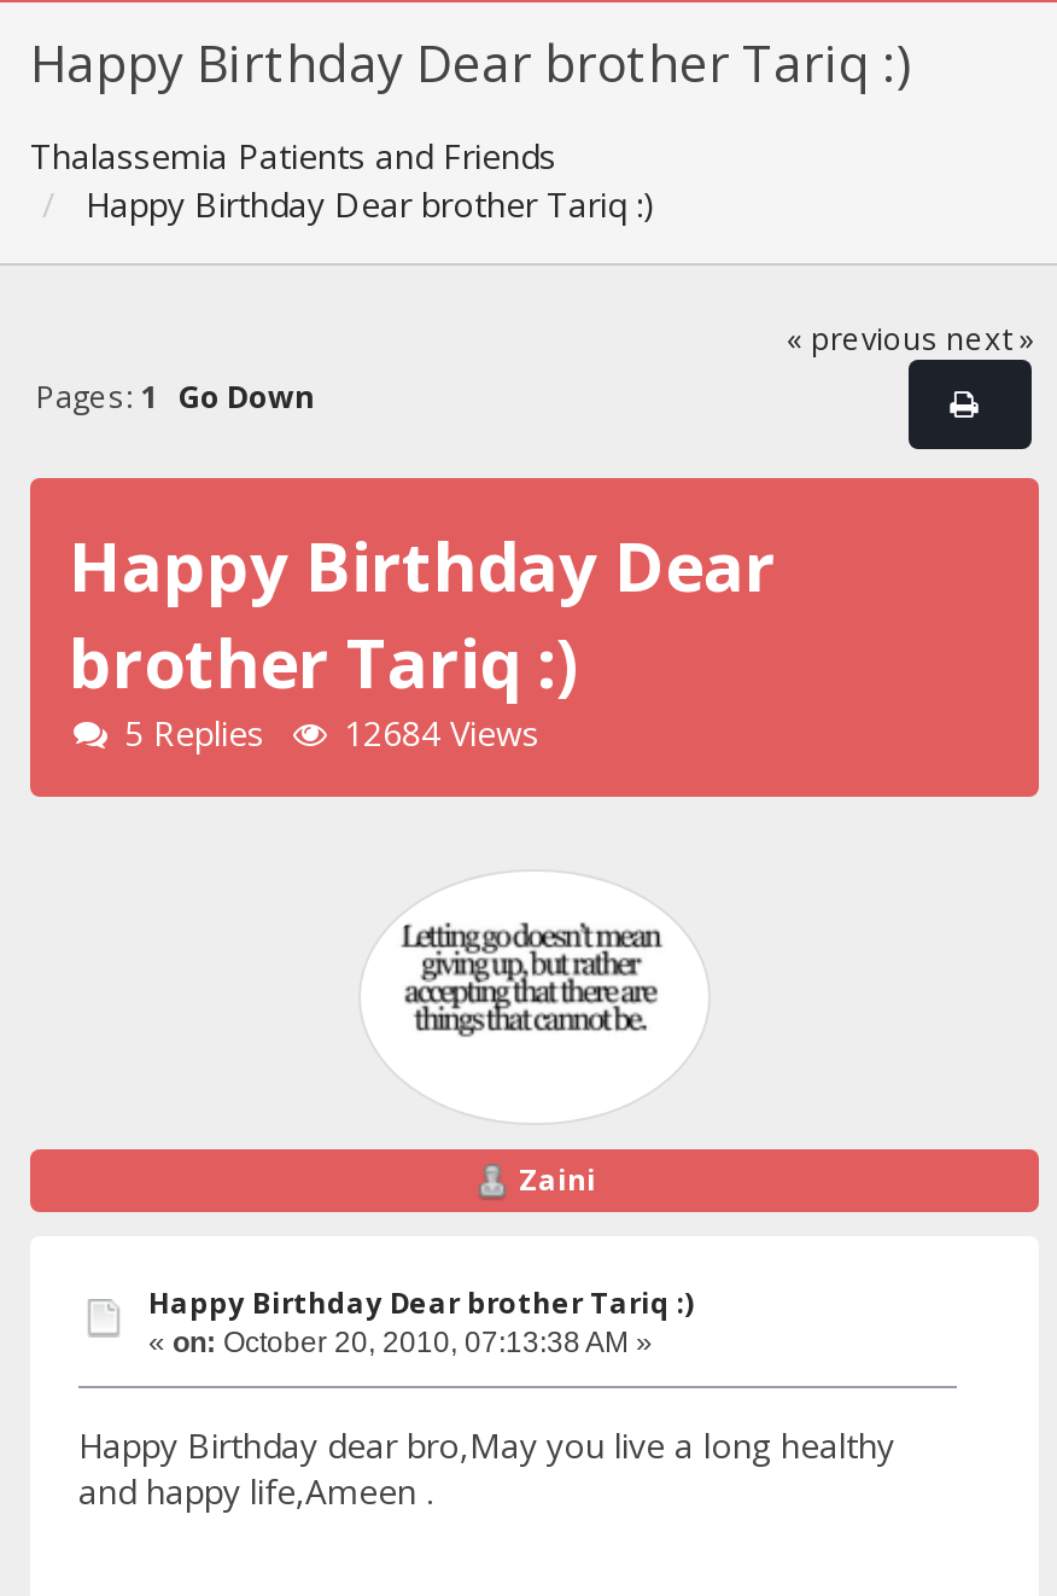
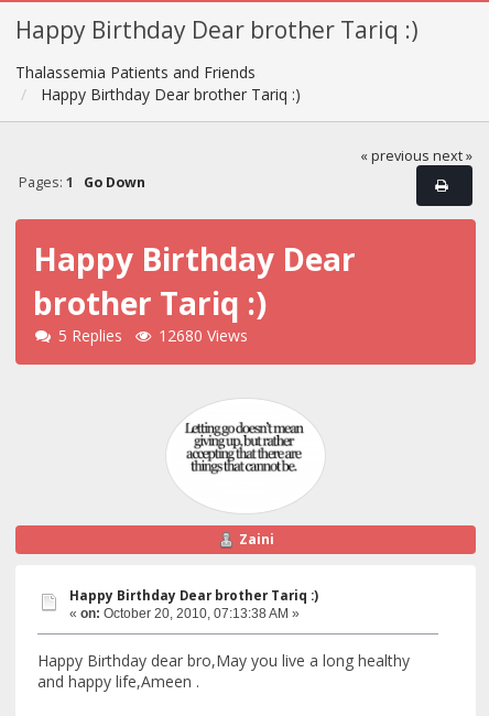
- 5 Replies 12684 Views
+ 5 Replies 12680 Views
